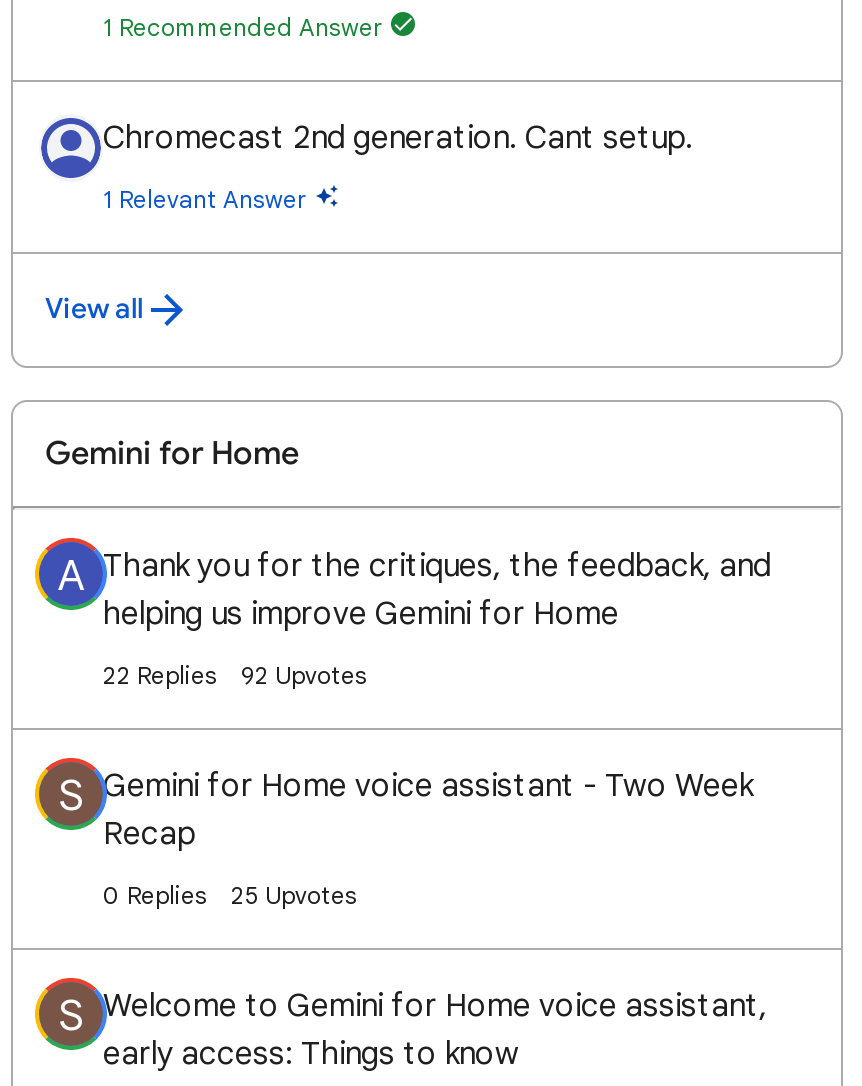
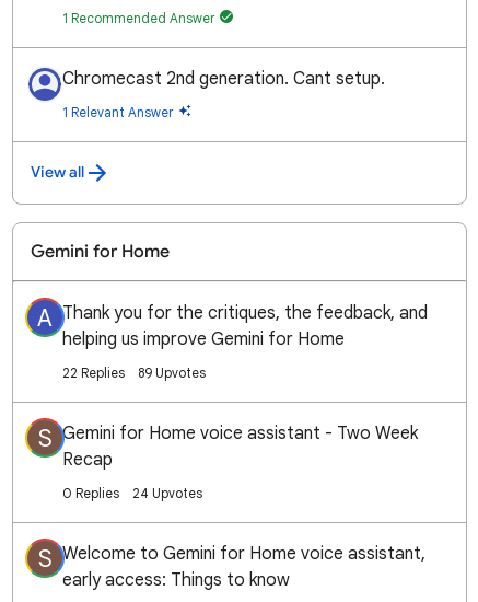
- 22 Replies 92 Upvotes
+ 22 Replies 89 Upvotes

- 25 Upvotes
+ 24 Upvotes
